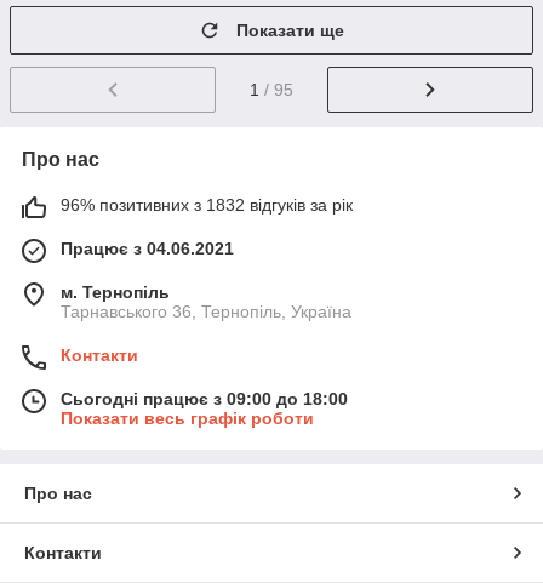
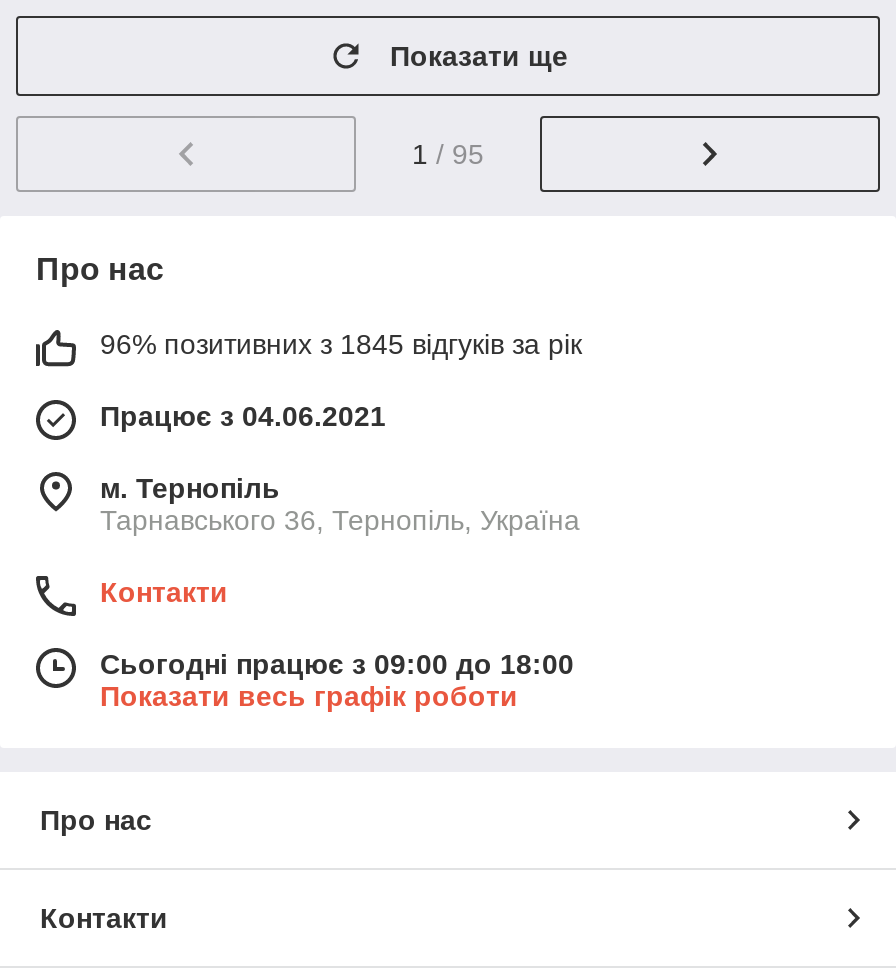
- 96% позитивних з 1832 відгуків за рік
+ 96% позитивних з 1845 відгуків за рік
